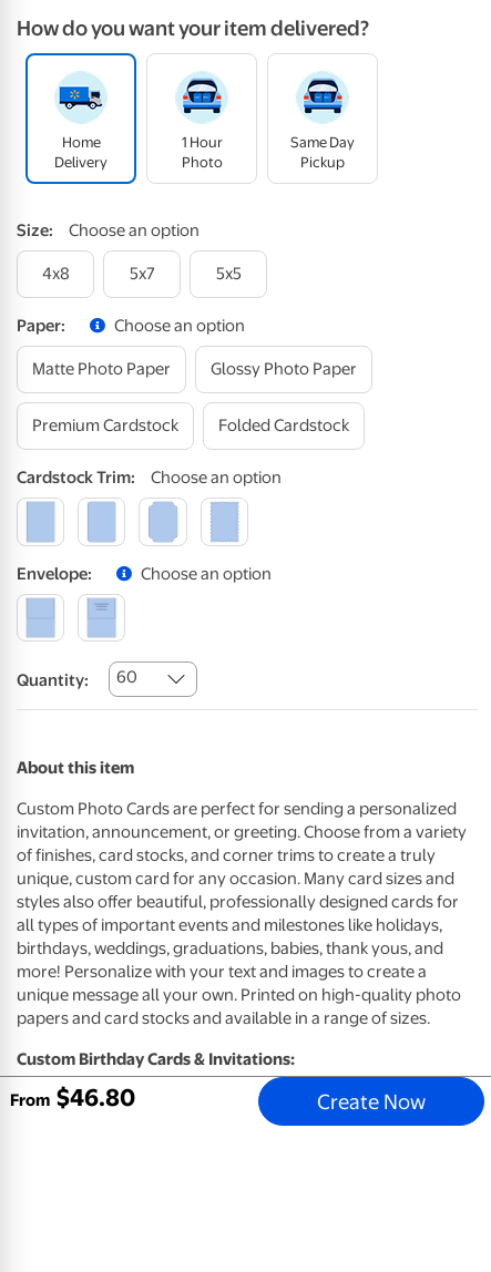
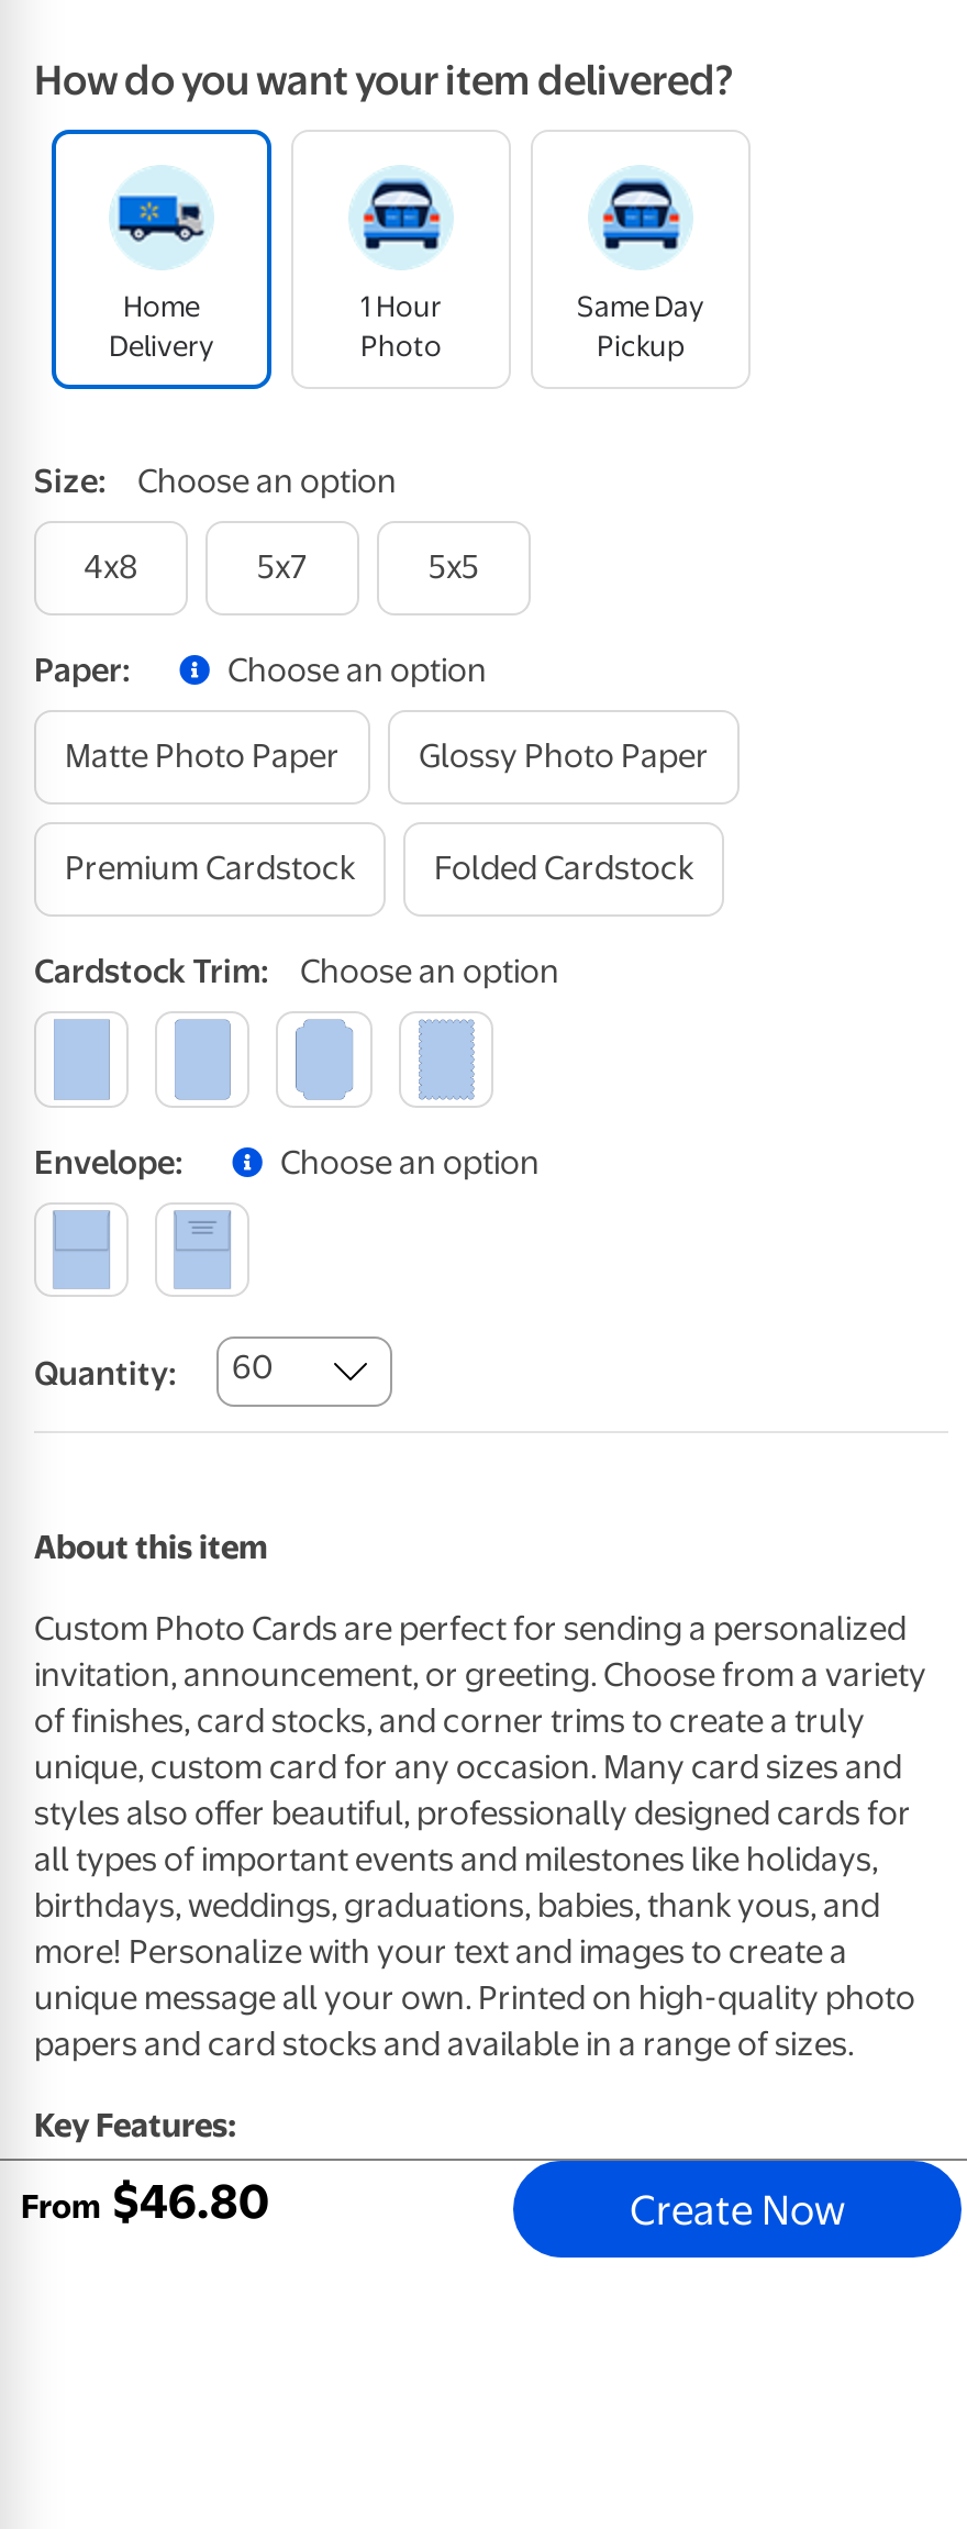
- Custom Birthday Cards & Invitations:
+ Key Features:
